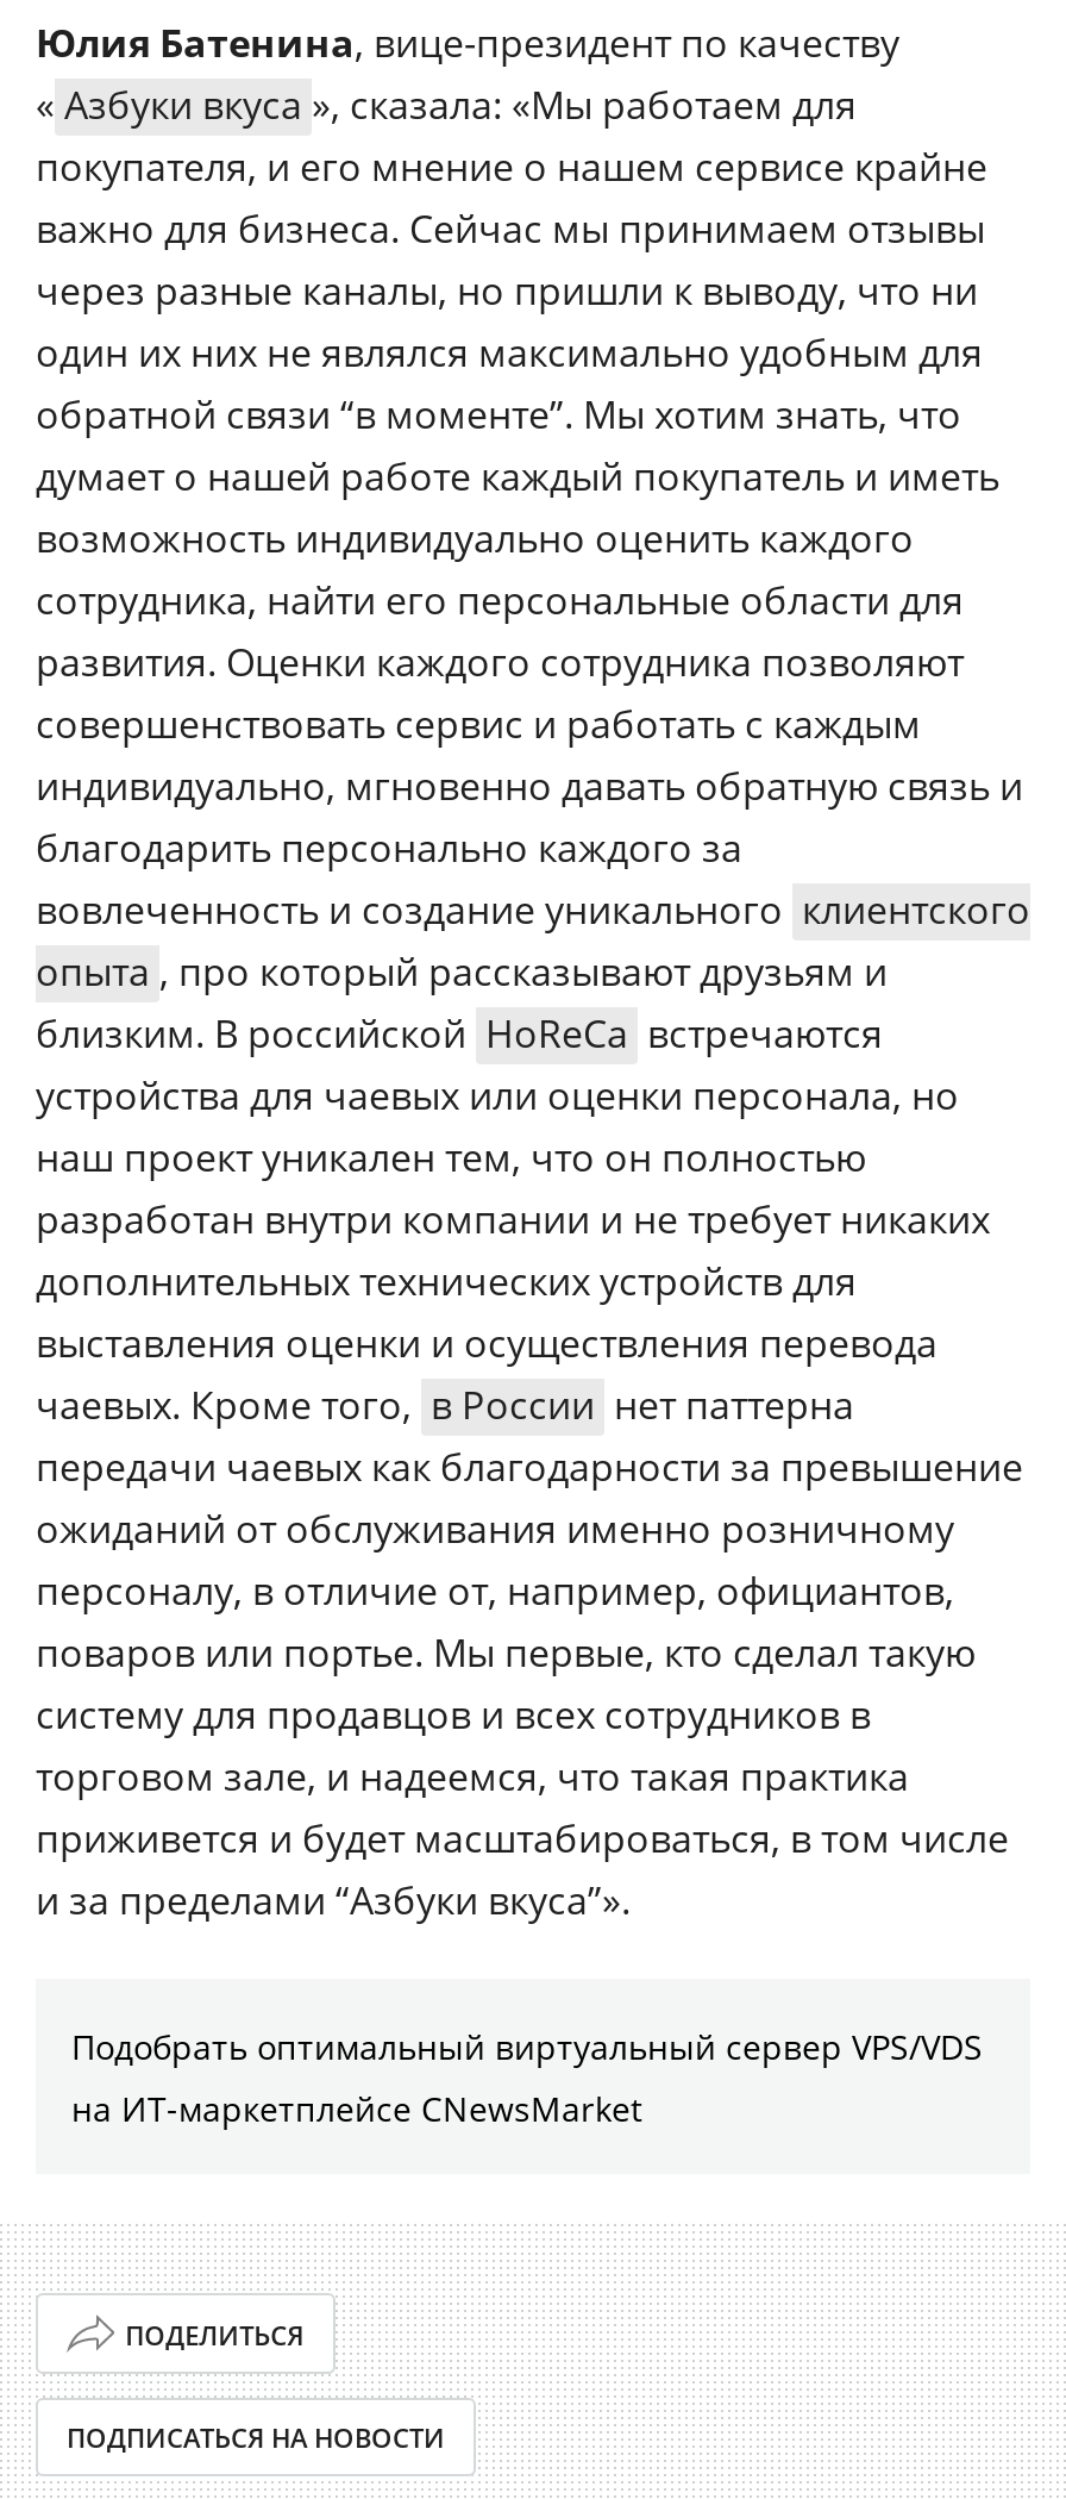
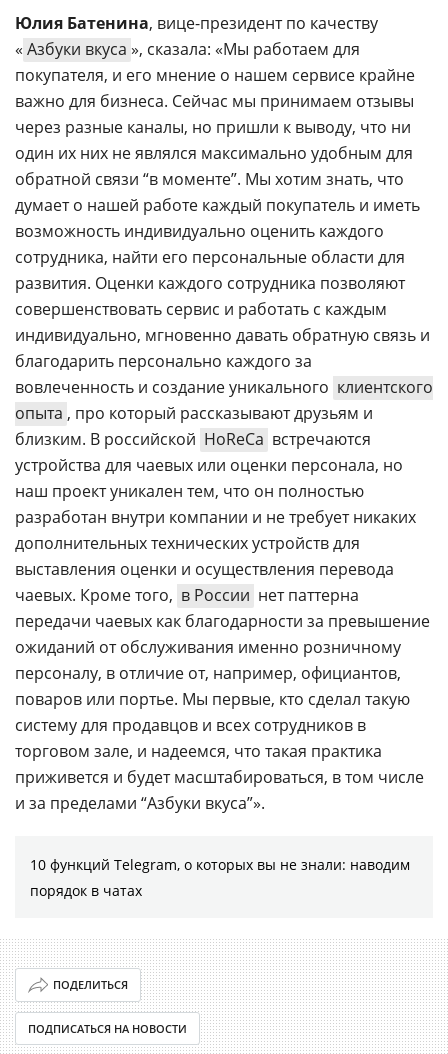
- Подобрать оптимальный виртуальный сервер VPS/VDS
- на ИТ-маркетплейсе CNewsMarket
+ 10 функций Telegram, о которых вы не знали: наводим
+ порядок в чатах
